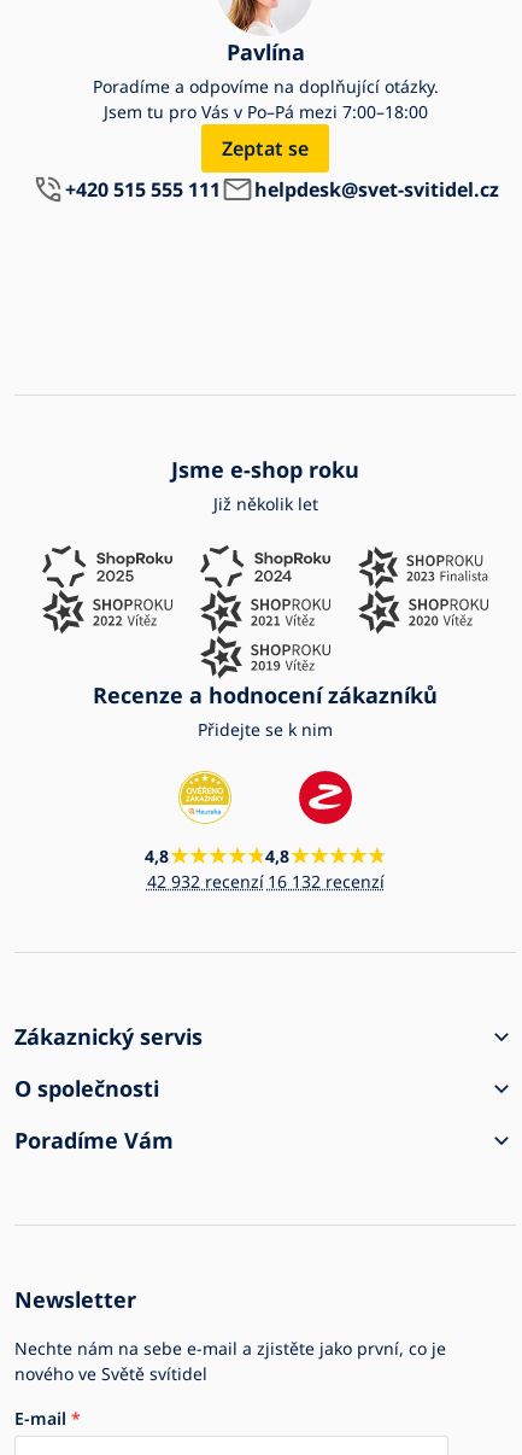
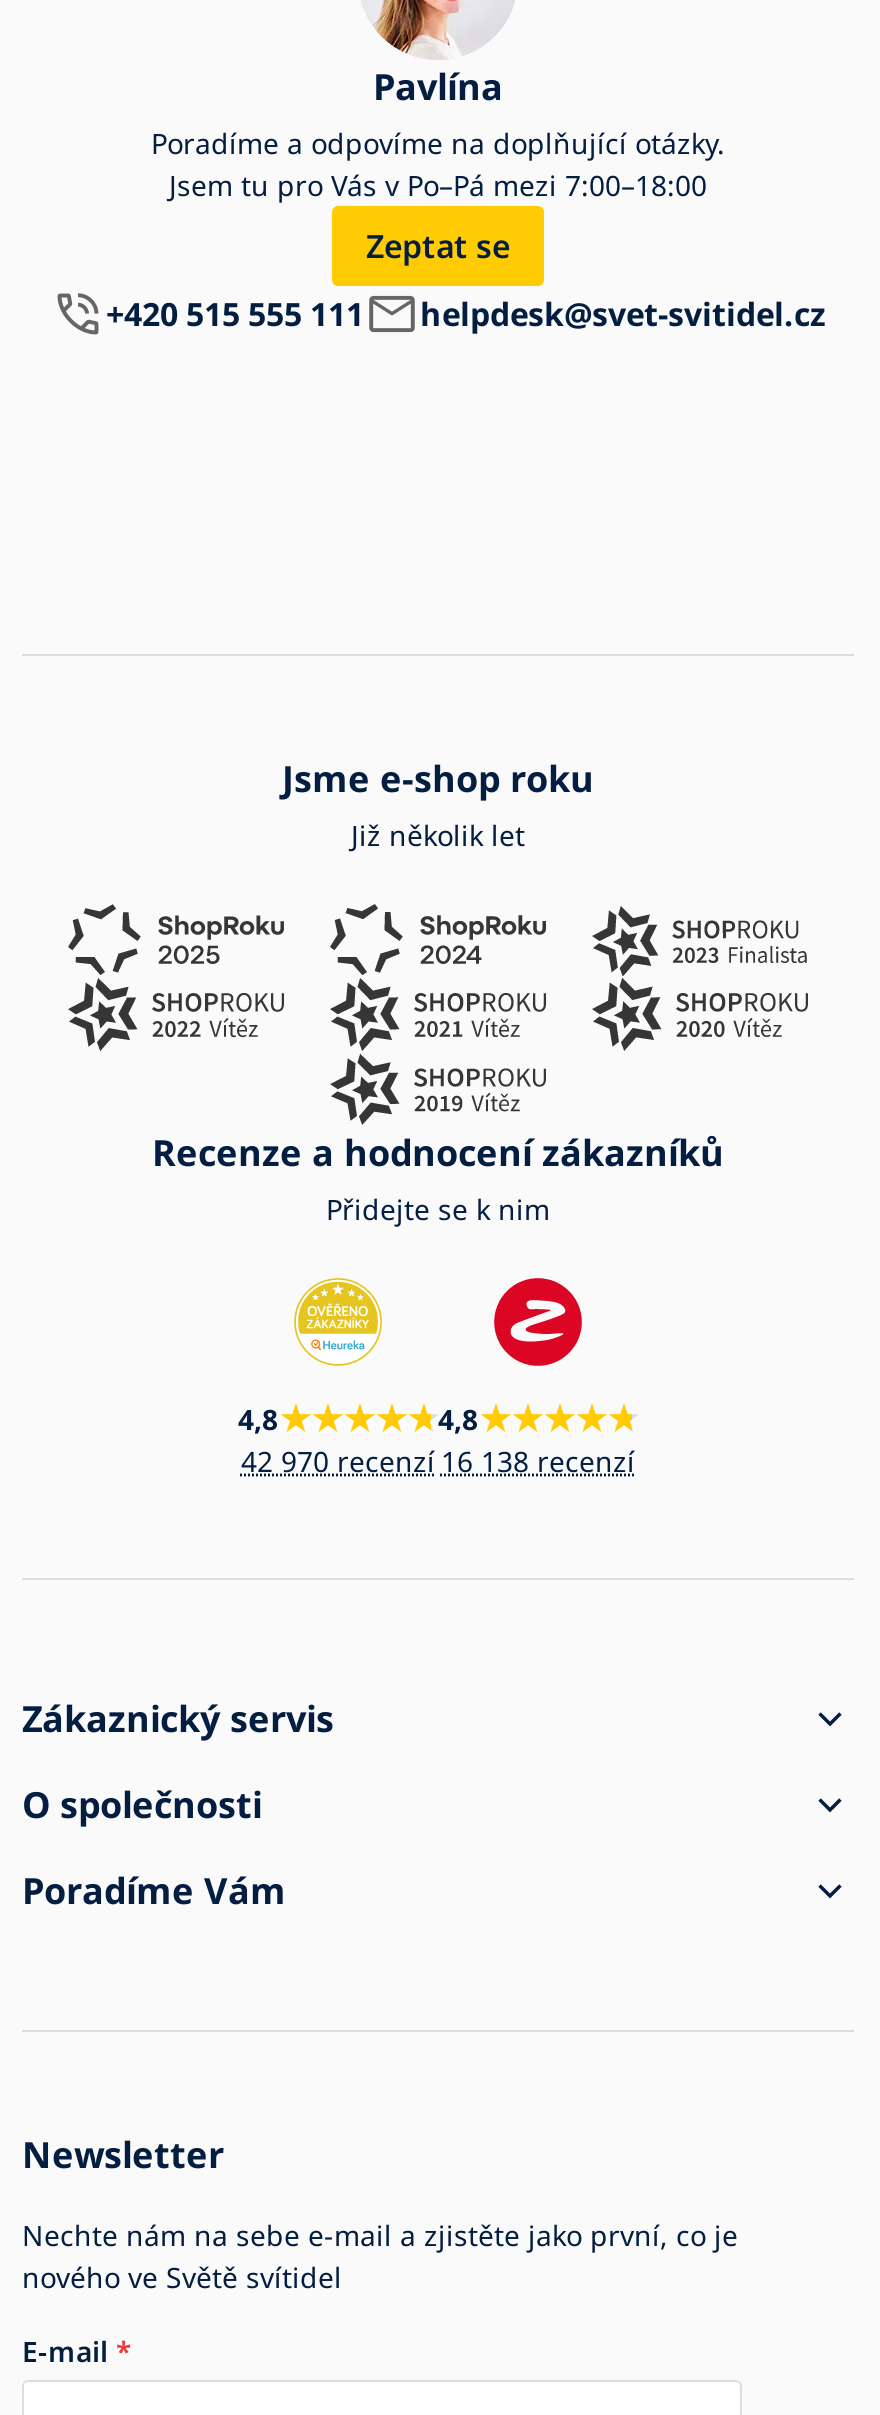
- 42 932 recenzí
+ 42 970 recenzí

- 16 132 recenzí
+ 16 138 recenzí
